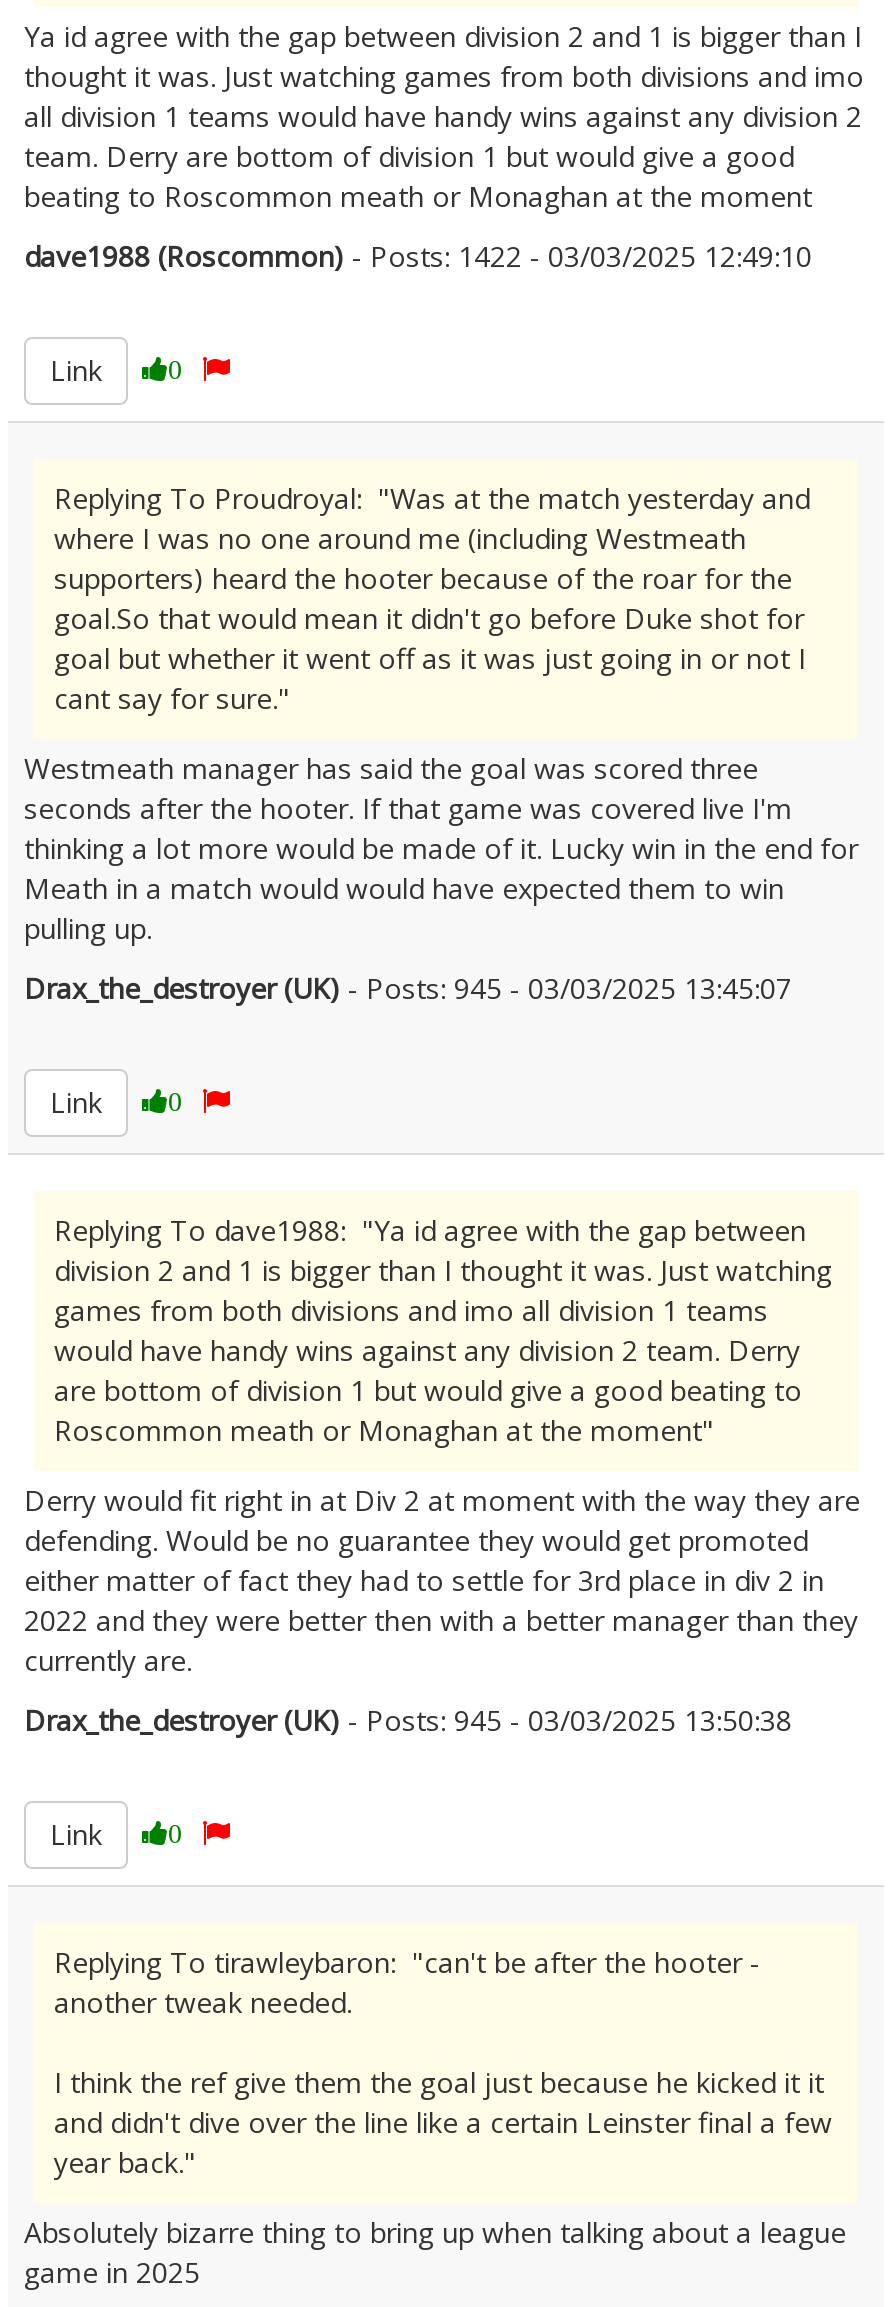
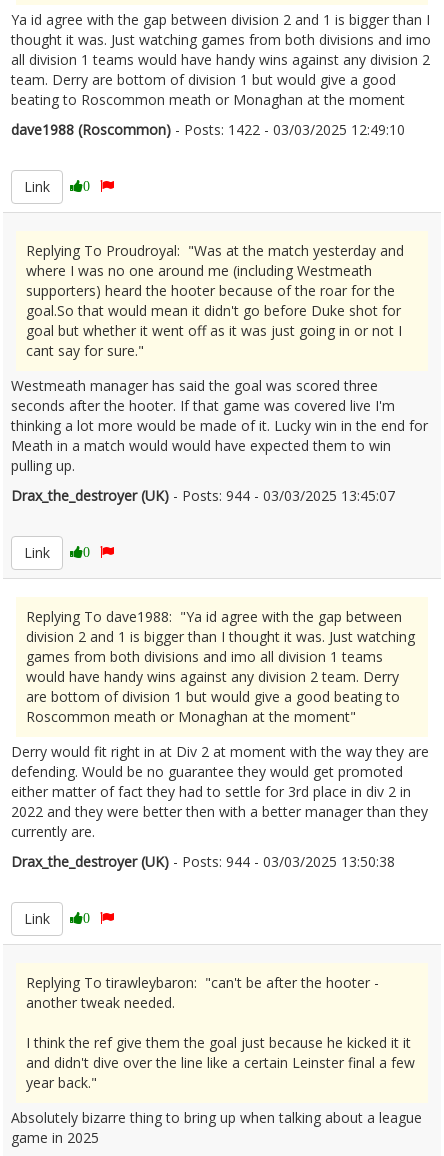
- Drax_the_destroyer (UK) - Posts: 945 - 03/03/2025 13:45:07
+ Drax_the_destroyer (UK) - Posts: 944 - 03/03/2025 13:45:07

- Drax_the_destroyer (UK) - Posts: 945 - 03/03/2025 13:50:38
+ Drax_the_destroyer (UK) - Posts: 944 - 03/03/2025 13:50:38
